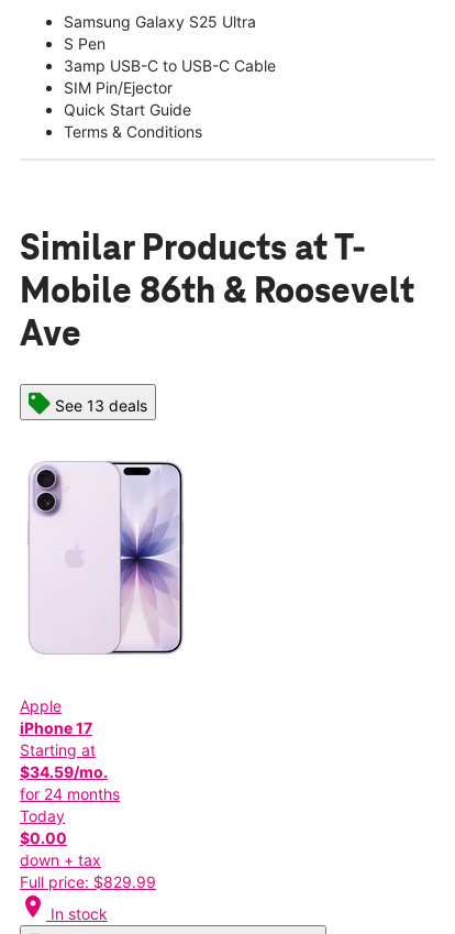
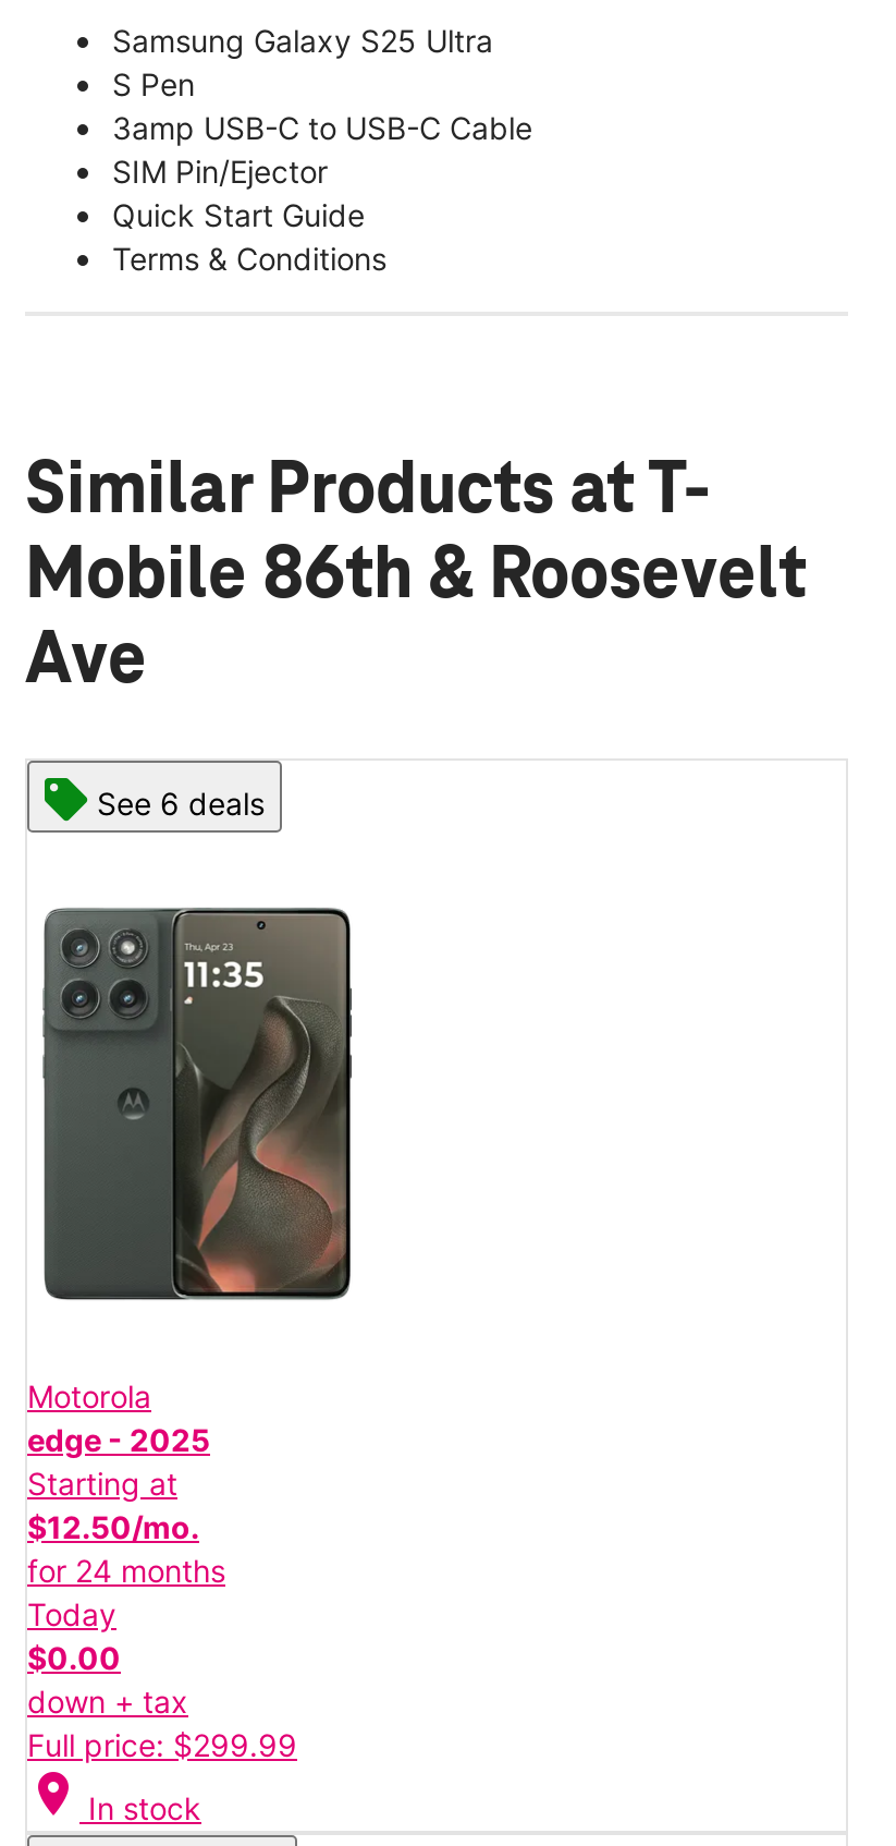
- See 13 deals
+ See 6 deals

- [image]
- Apple
- iPhone 17
+ [image]
+ Motorola
+ edge - 2025

- $34.59/mo.
+ $12.50/mo.

- Full price: $829.99
+ Full price: $299.99
